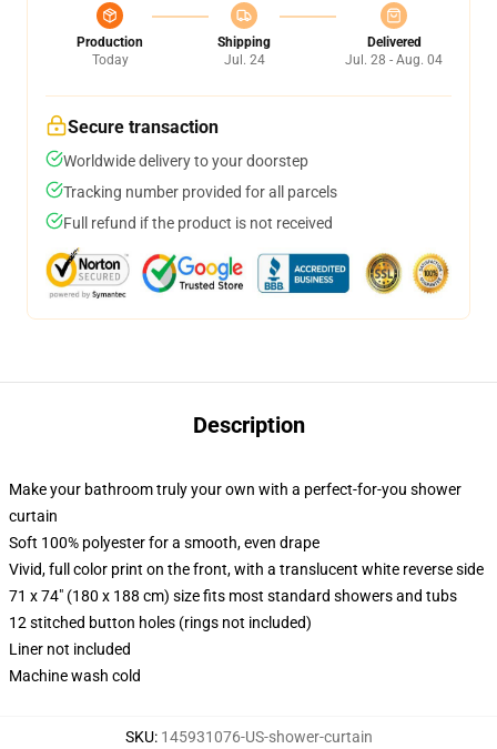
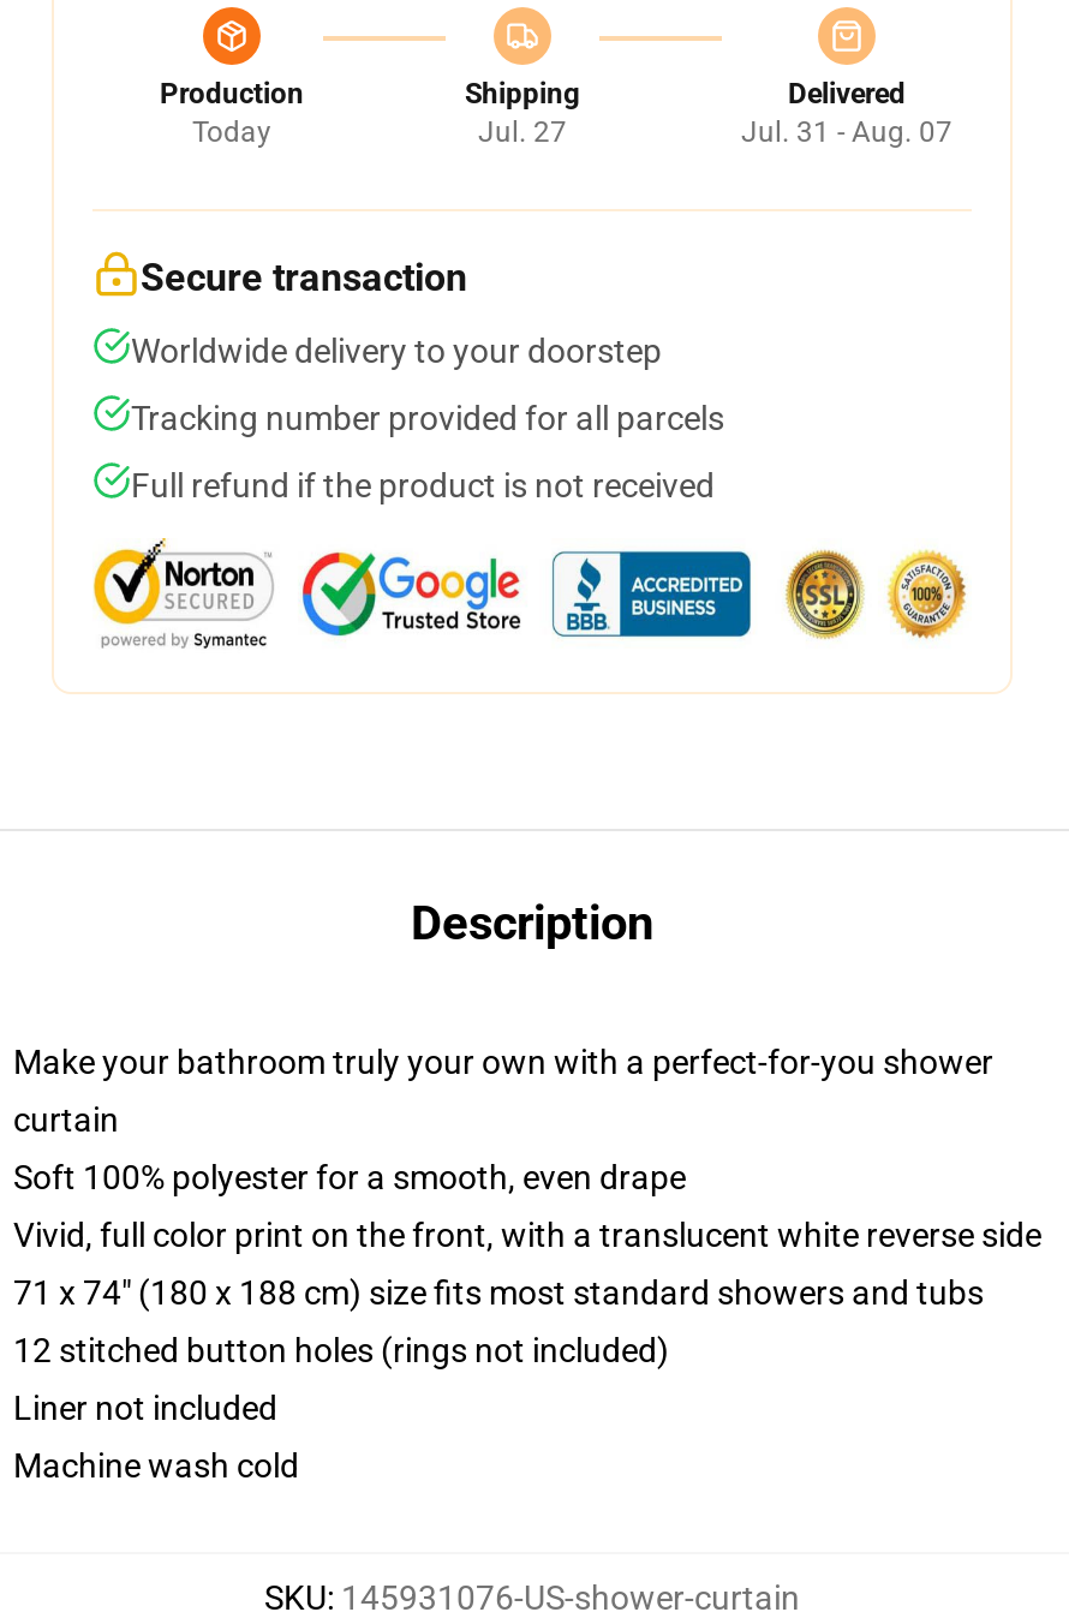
- Jul. 24
+ Jul. 27

- Jul. 28 - Aug. 04
+ Jul. 31 - Aug. 07
